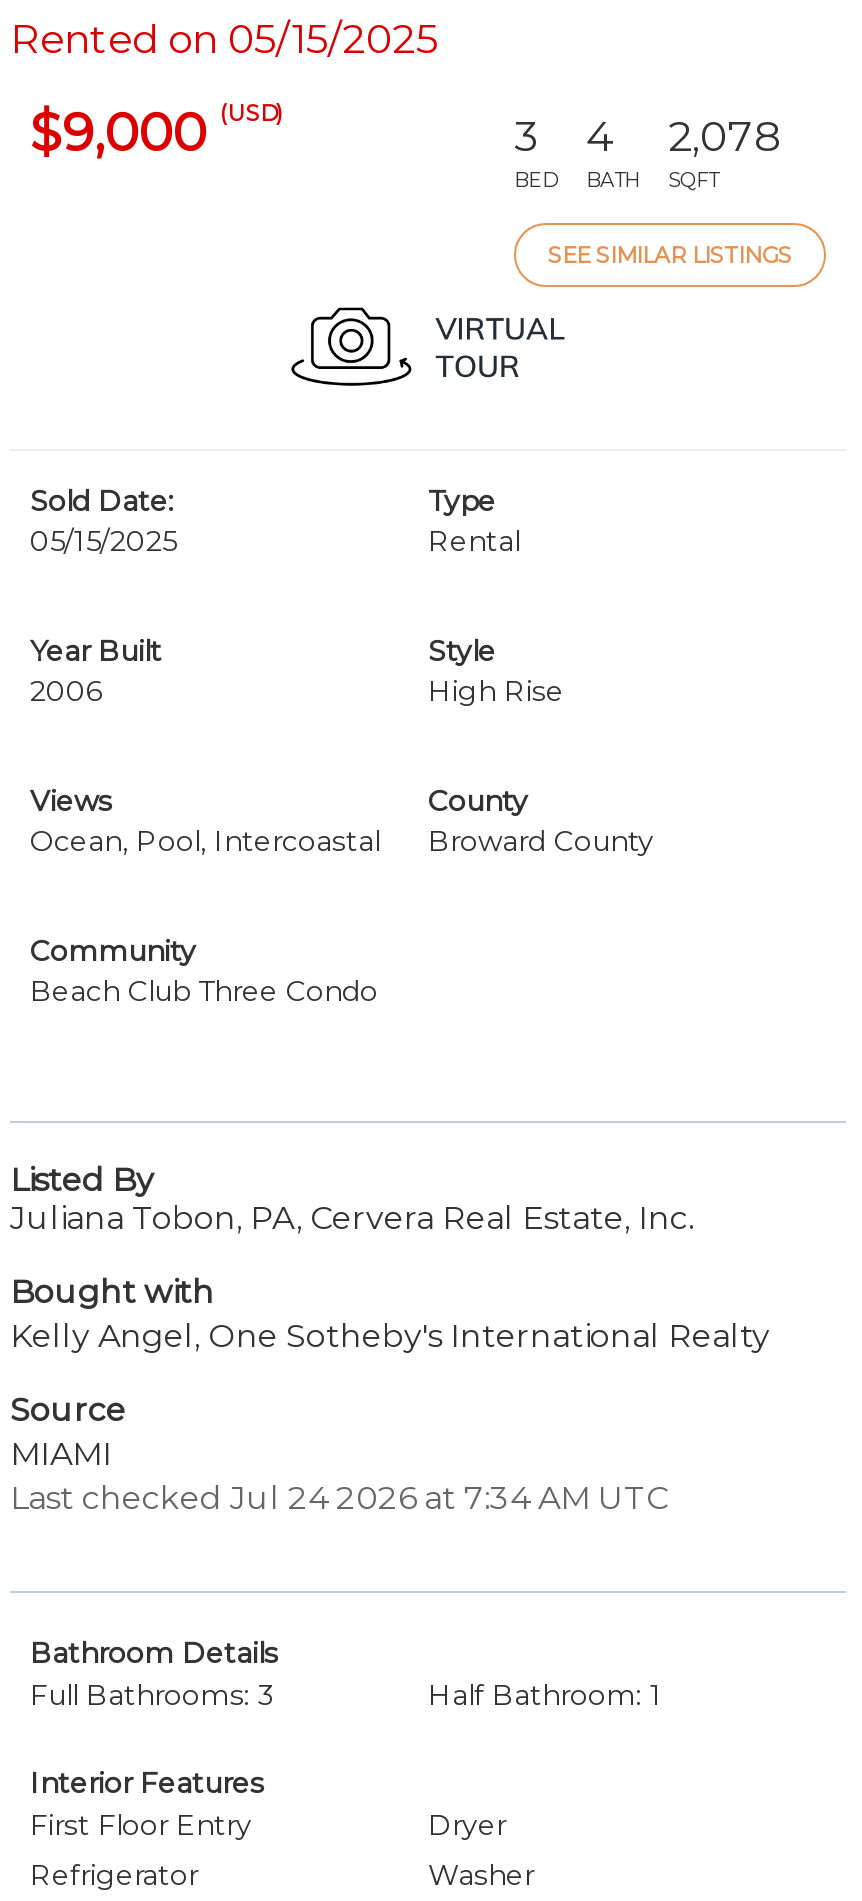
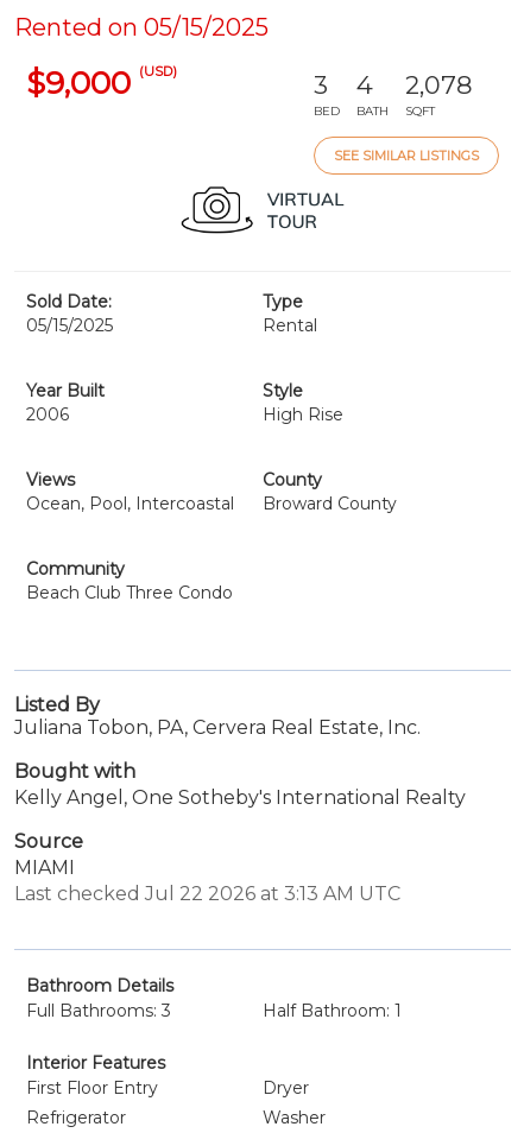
- Last checked Jul 24 2026 at 7:34 AM UTC
+ Last checked Jul 22 2026 at 3:13 AM UTC
